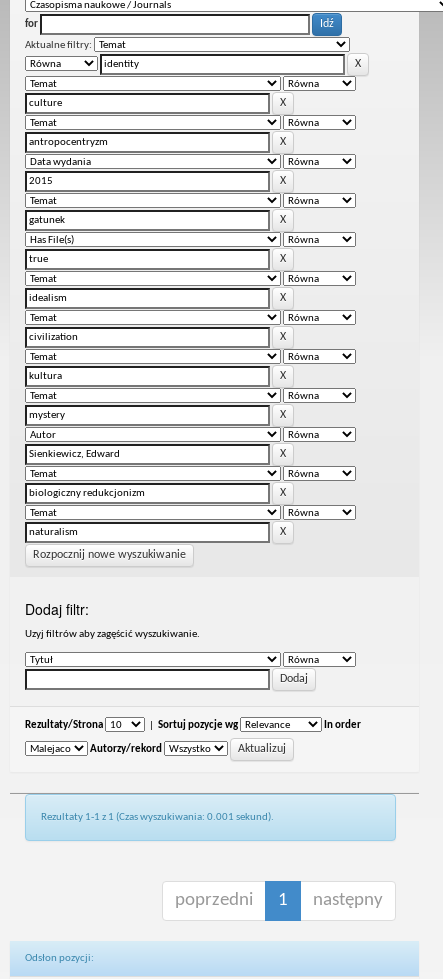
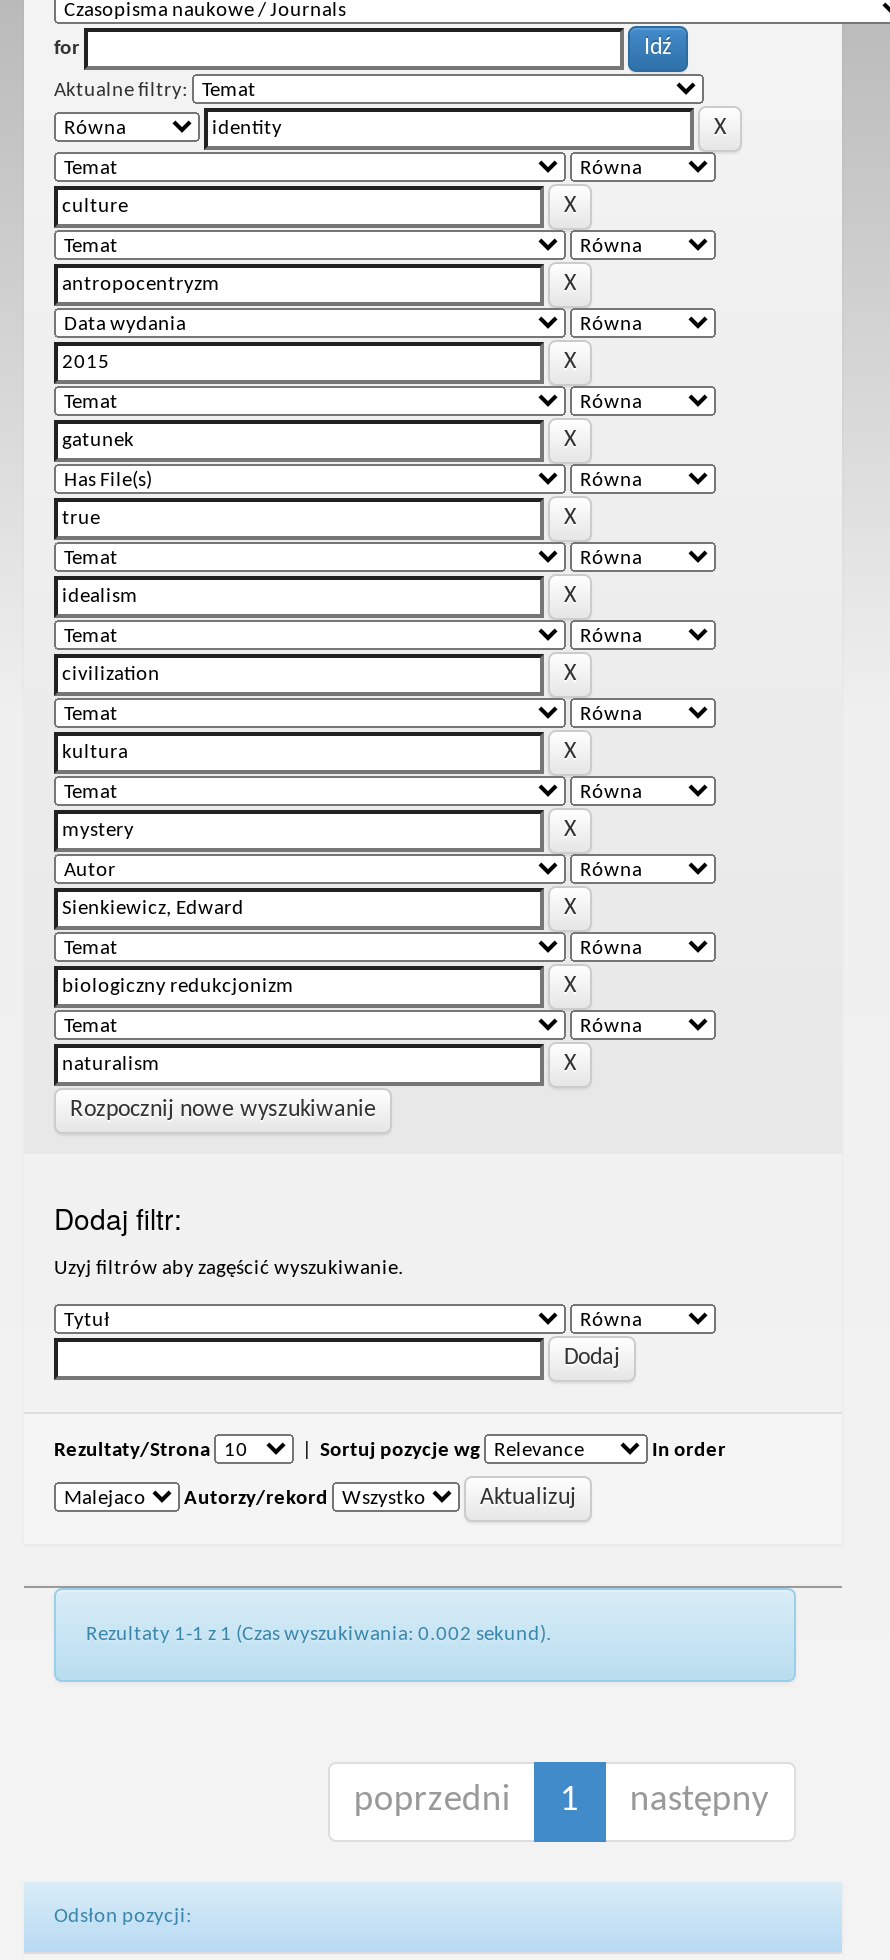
- Rezultaty 1-1 z 1 (Czas wyszukiwania: 0.001 sekund).
+ Rezultaty 1-1 z 1 (Czas wyszukiwania: 0.002 sekund).
